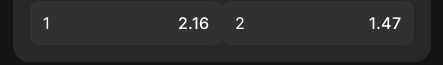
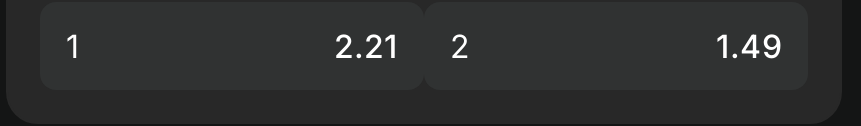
- 2.16 2
+ 2.21 2

- 1.47
+ 1.49
